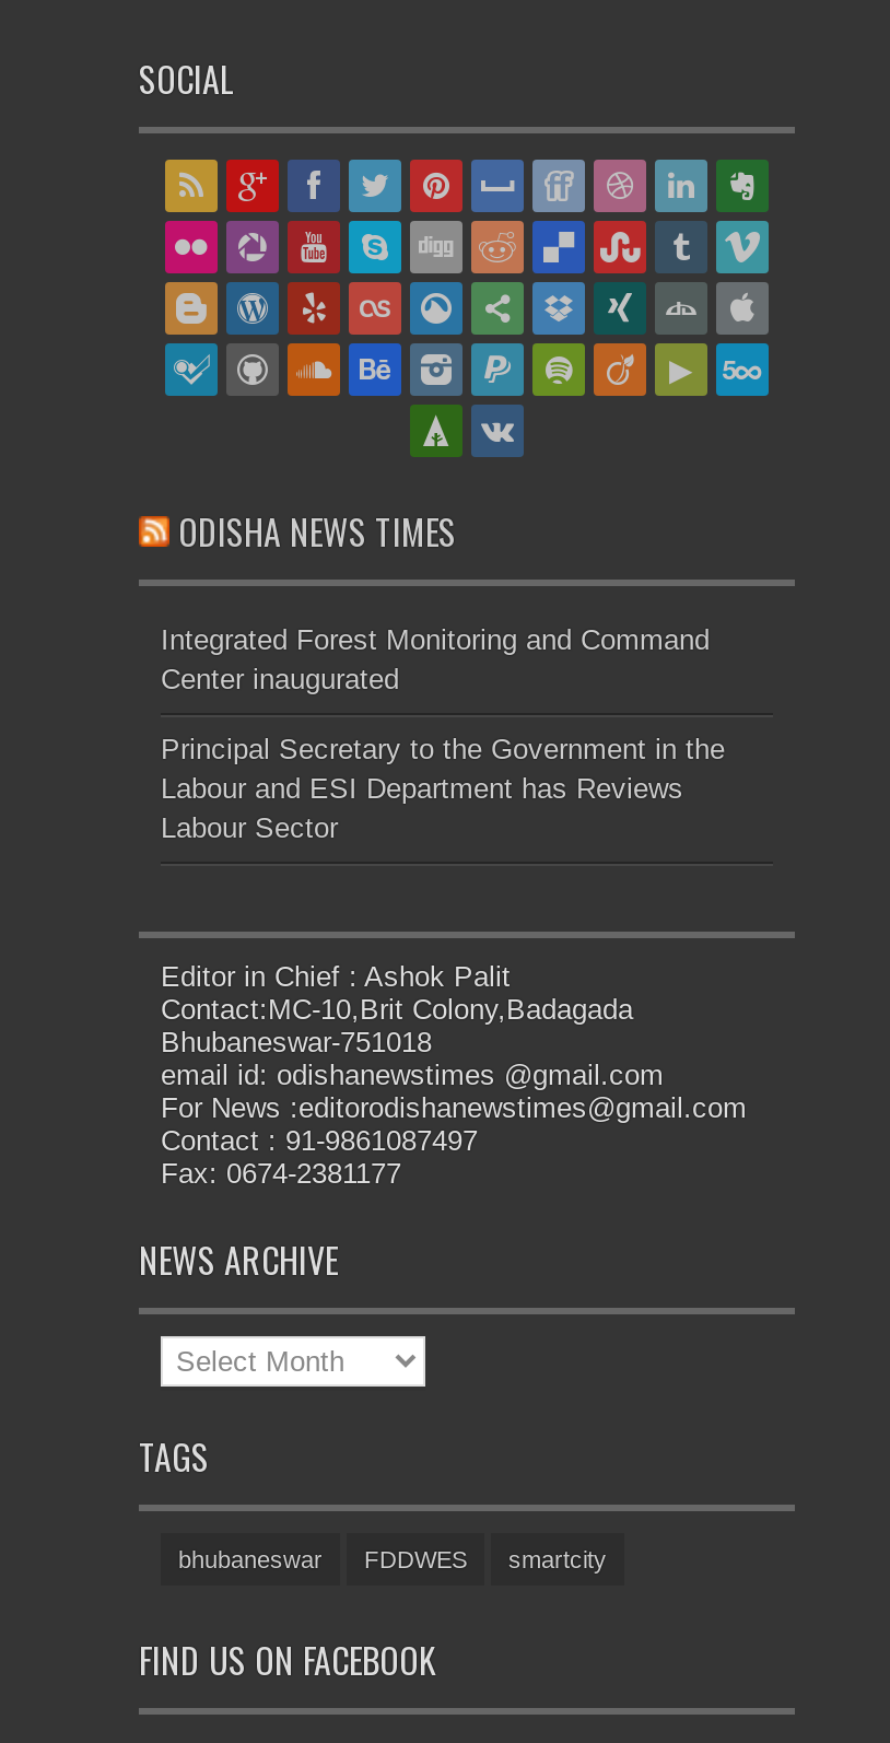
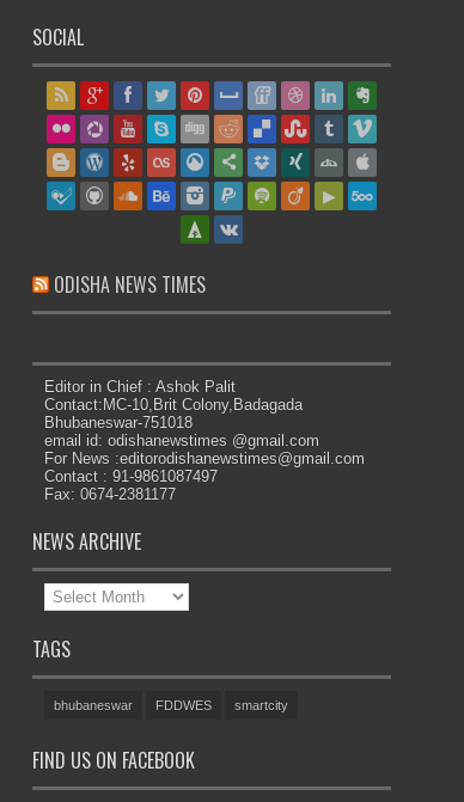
- Integrated Forest Monitoring and Command
- Center inaugurated
- Principal Secretary to the Government in the
- Labour and ESI Department has Reviews
- Labour Sector
